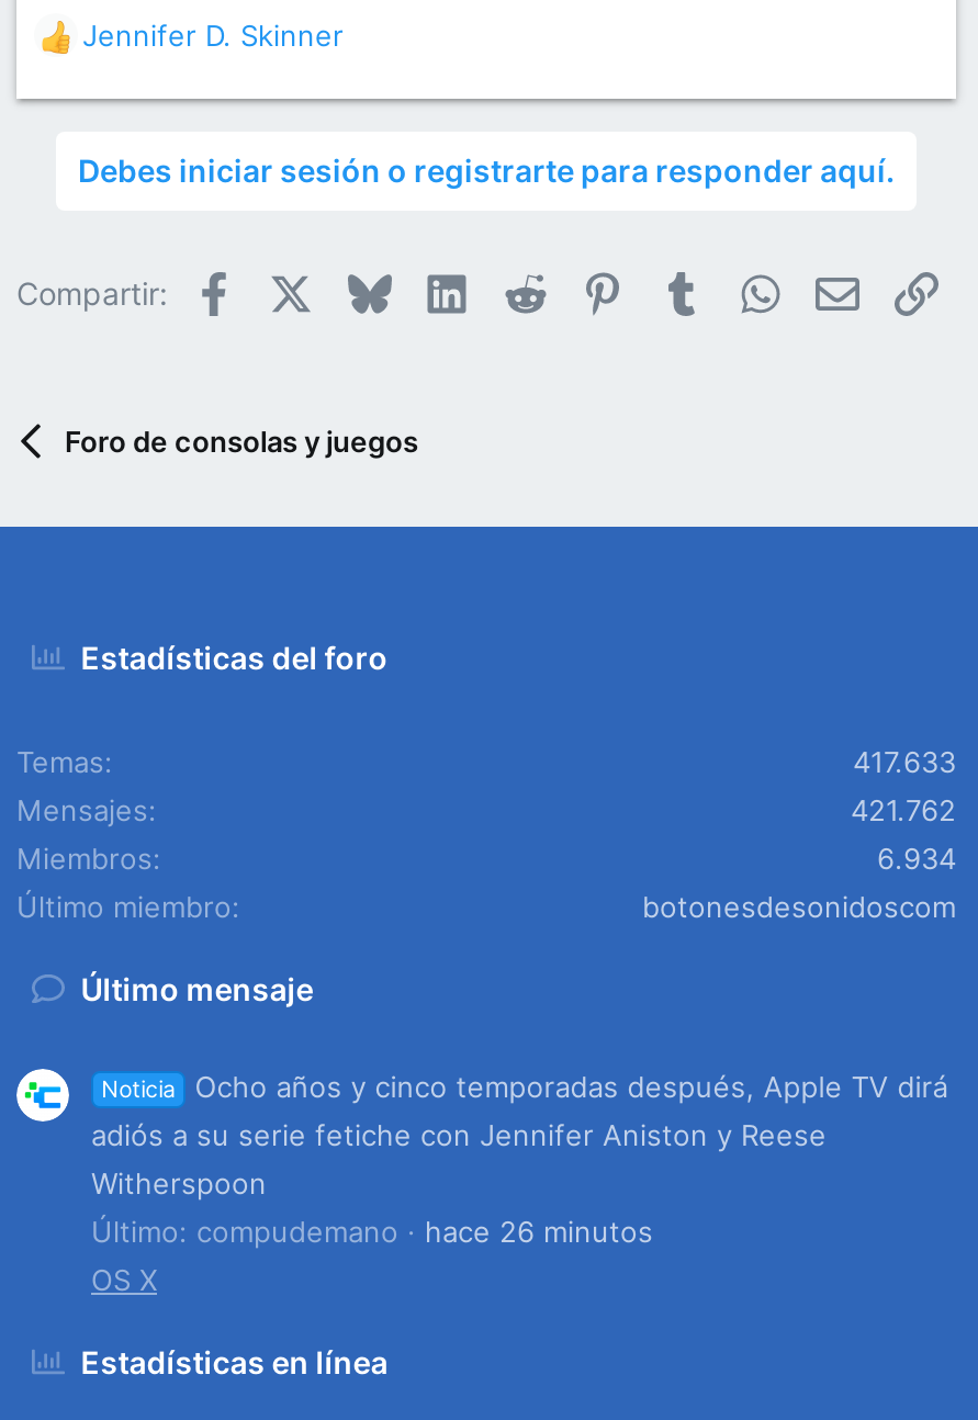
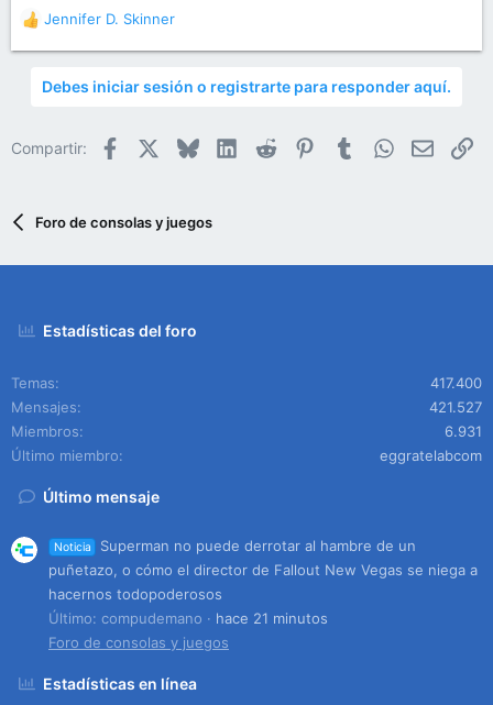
- 417.633
+ 417.400

- 421.762
+ 421.527

- 6.934
+ 6.931

- botonesdesonidoscom
+ eggratelabcom

- Ocho años y cinco temporadas después, Apple TV dirá
- adiós a su serie fetiche con Jennifer Aniston y Reese
- Witherspoon
+ Superman no puede derrotar al hambre de un
+ puñetazo, o cómo el director de Fallout New Vegas se niega a
+ hacernos todopoderosos

- hace 26 minutos
- OS X
+ hace 21 minutos
+ Foro de consolas y juegos
